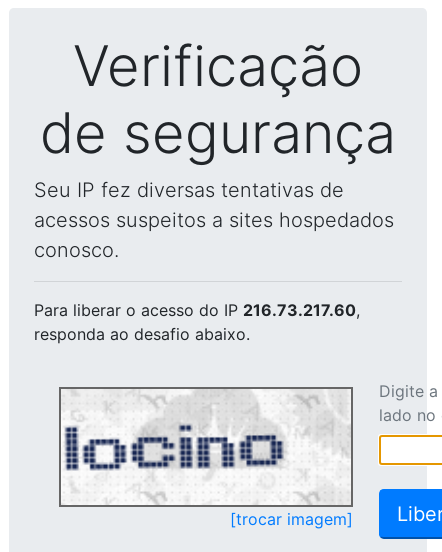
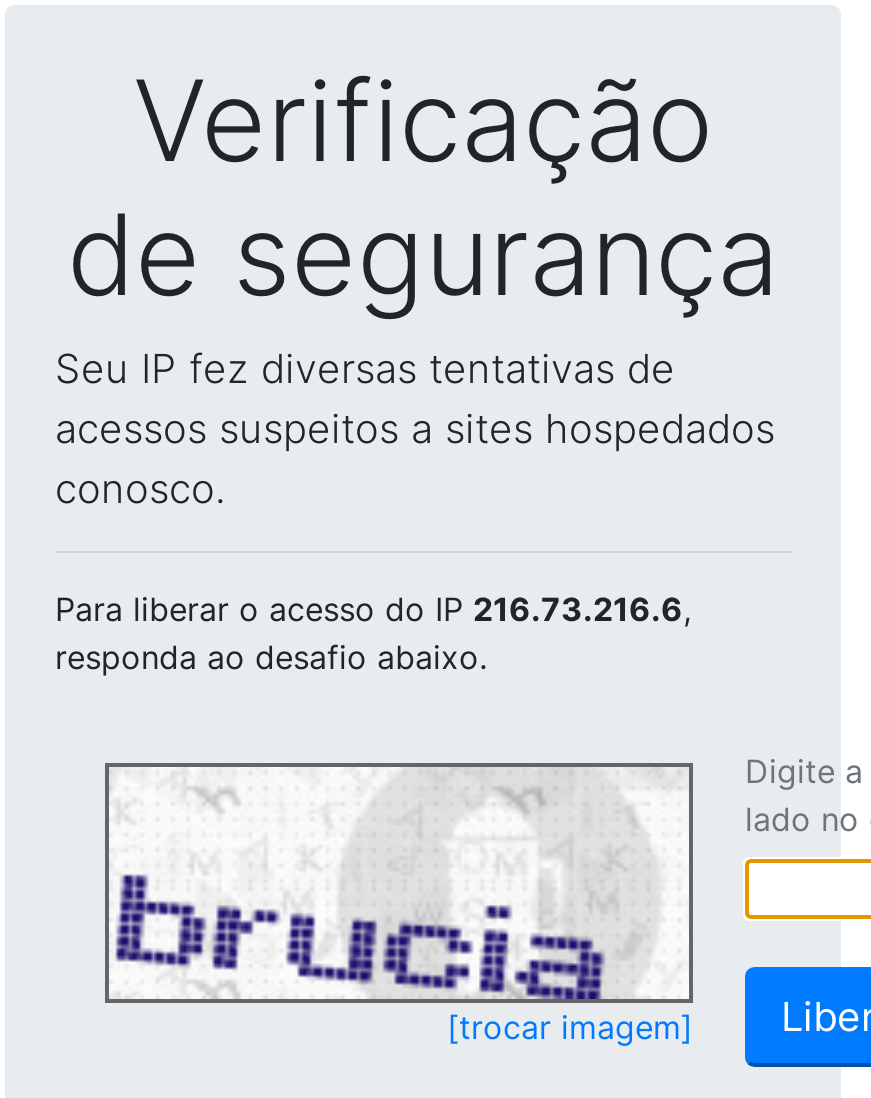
- Para liberar o acesso do IP 216.73.217.60,
+ Para liberar o acesso do IP 216.73.216.6,

- [image]
+ [image]
